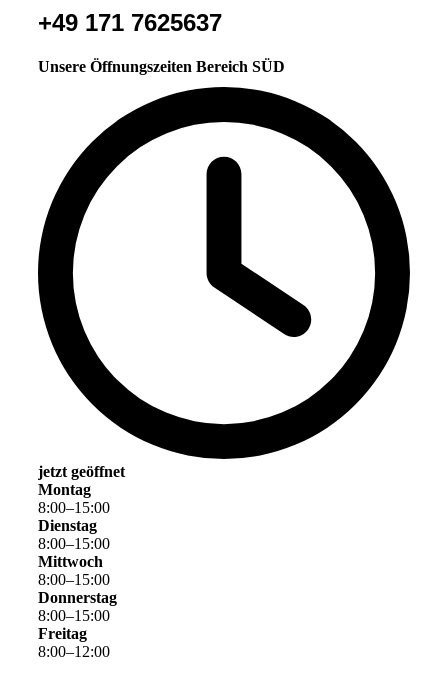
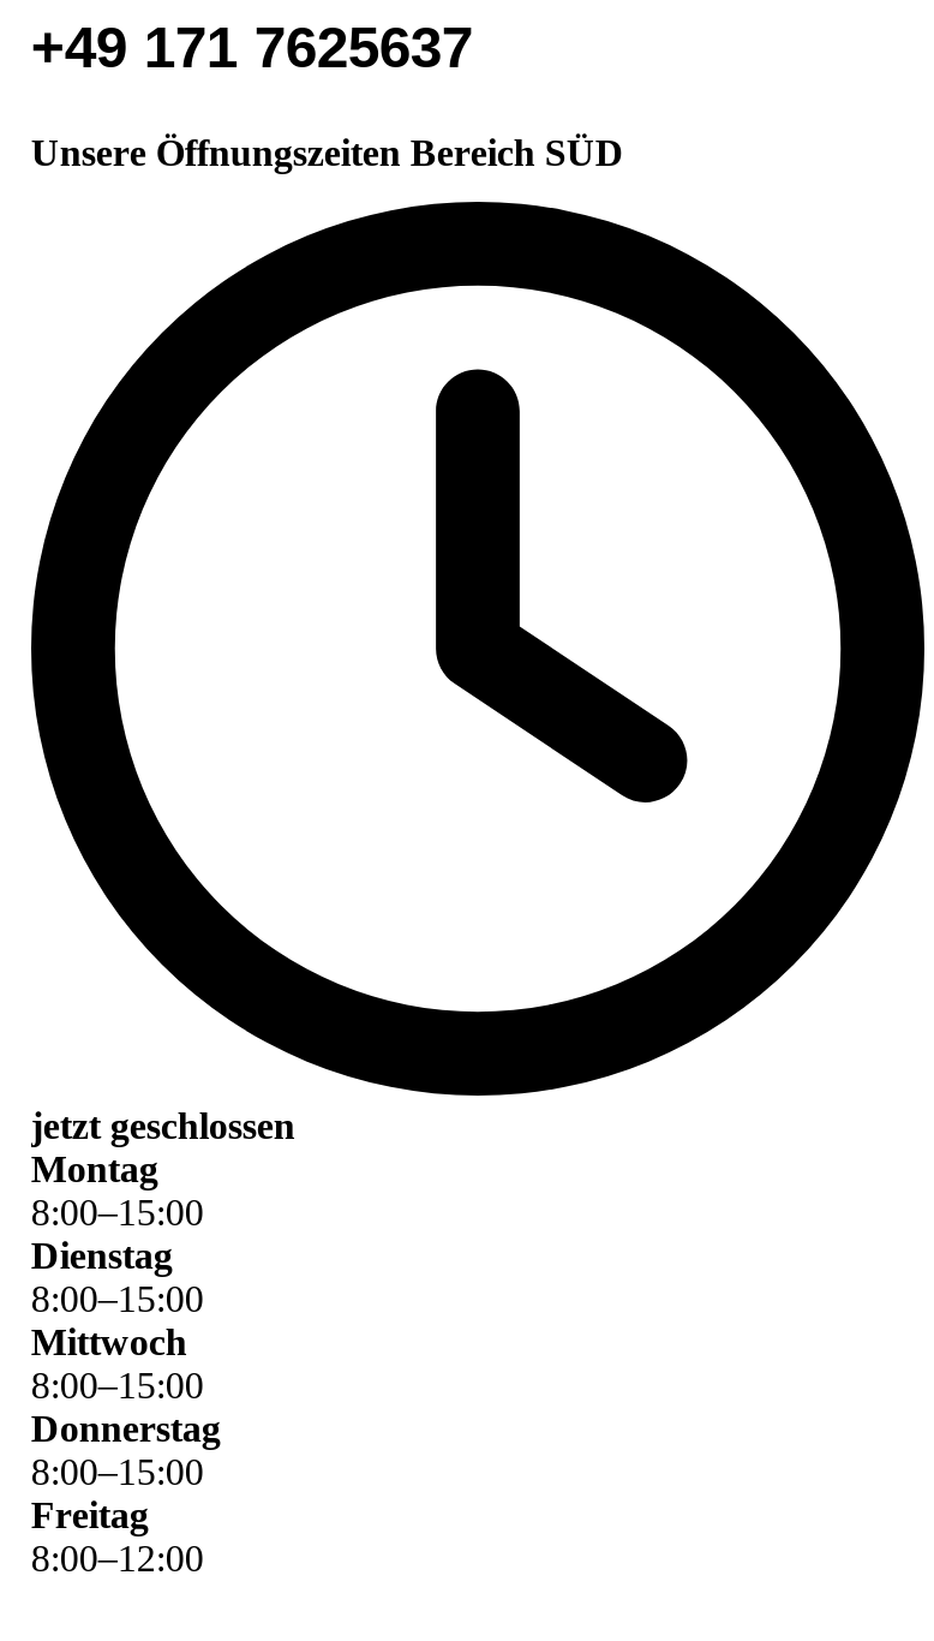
- jetzt geöffnet
+ jetzt geschlossen
